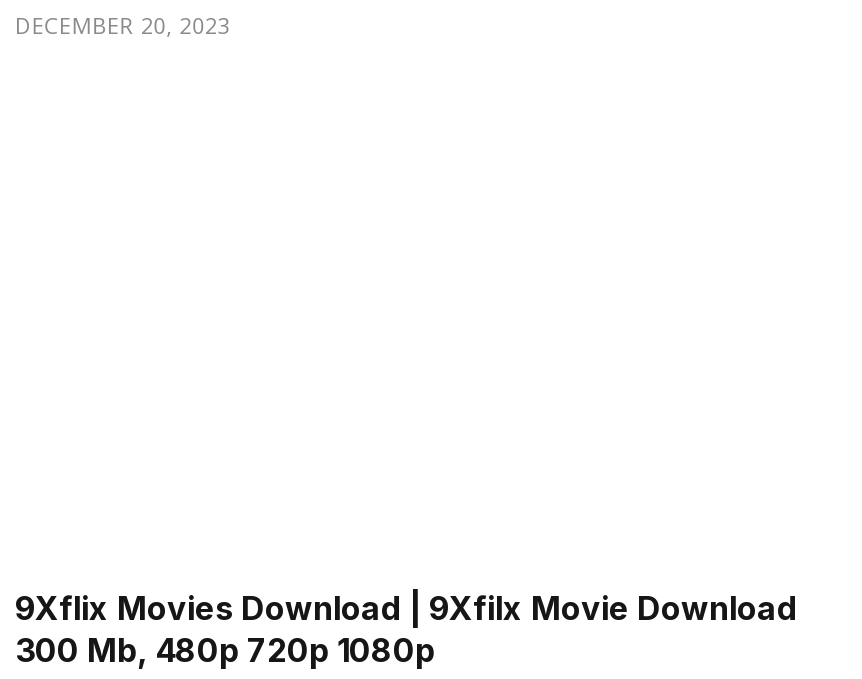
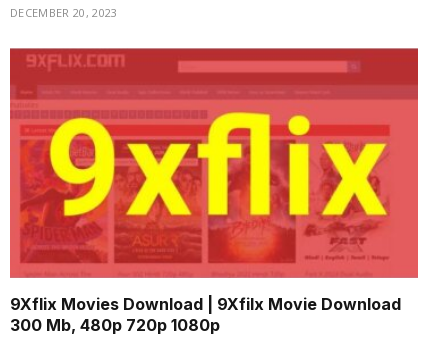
+ [image]
